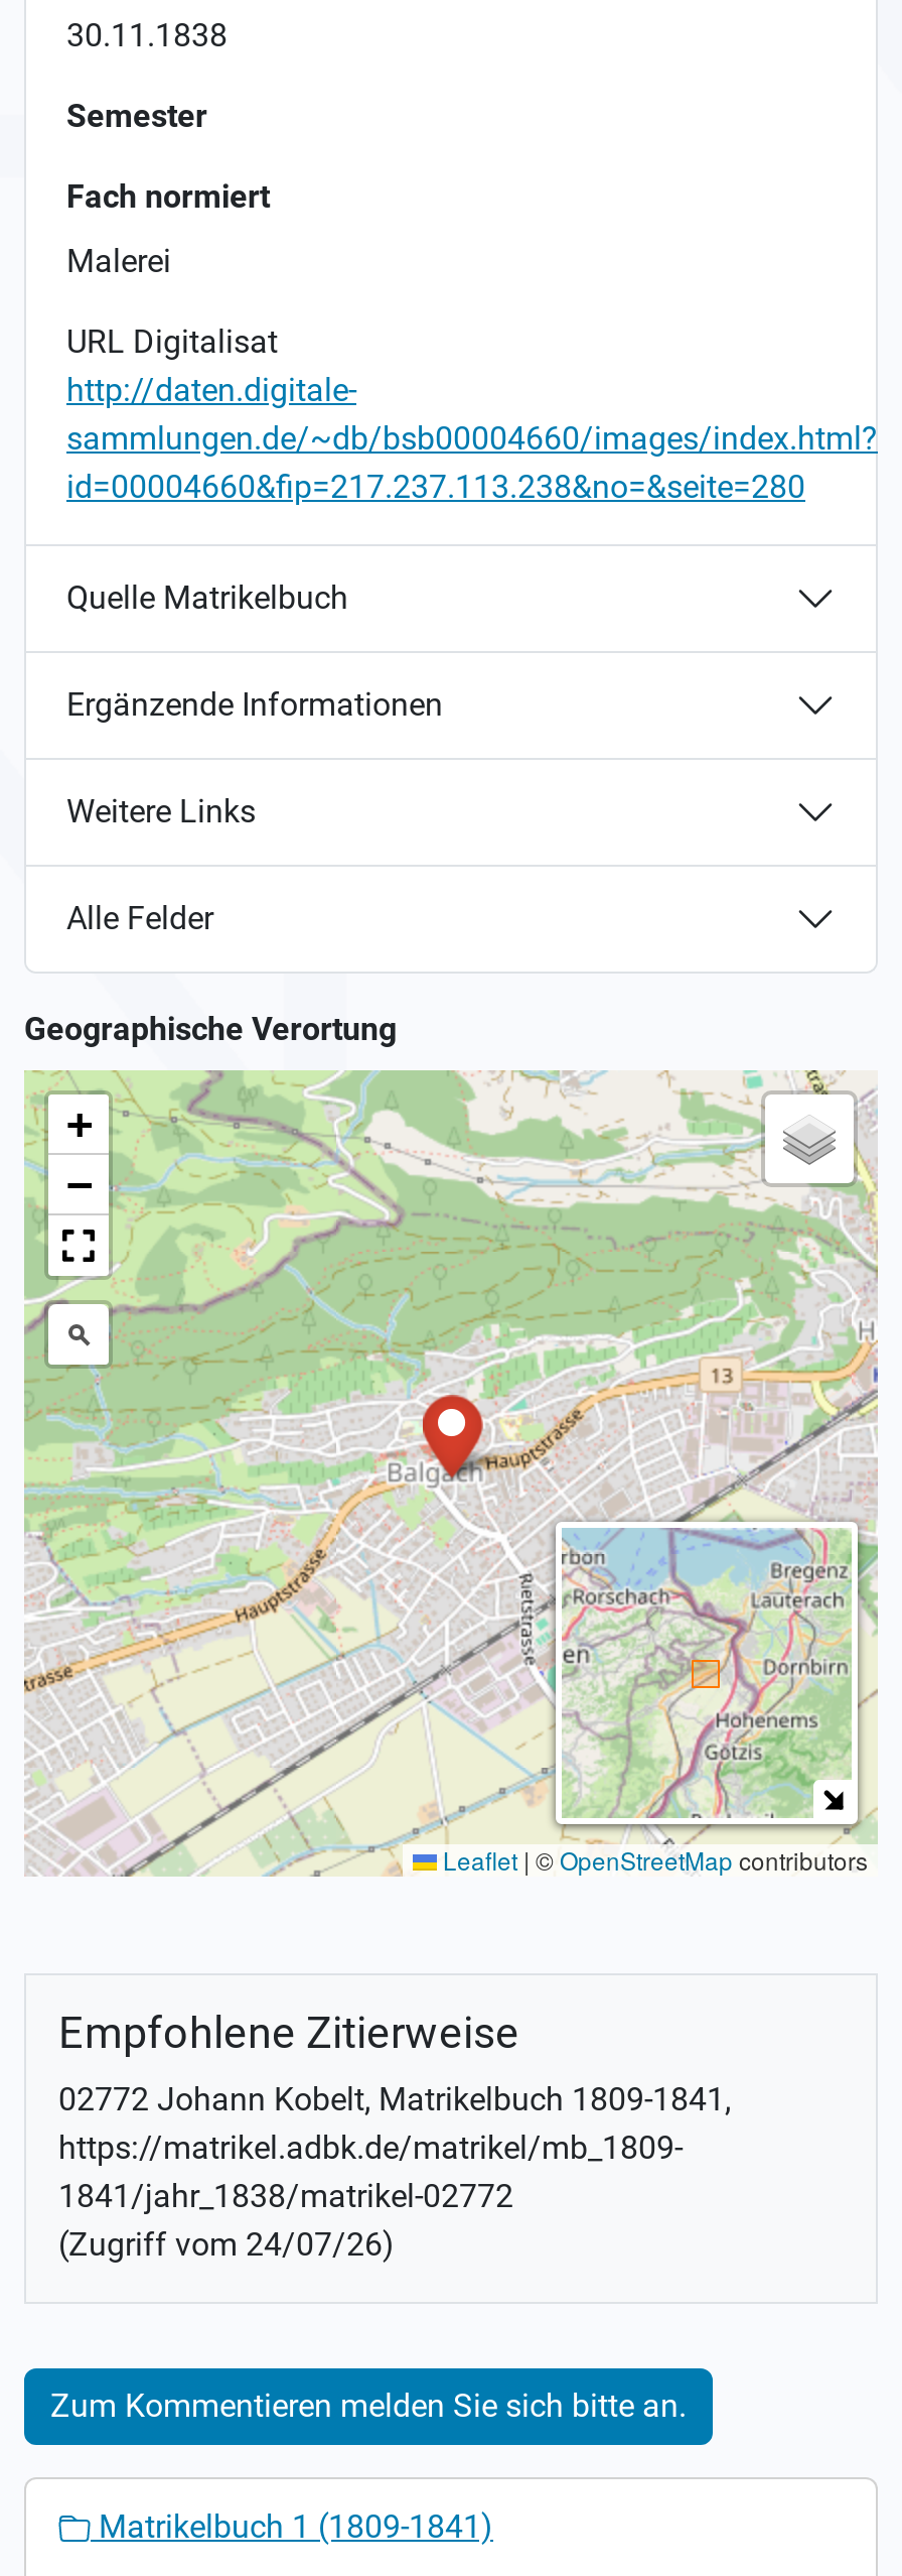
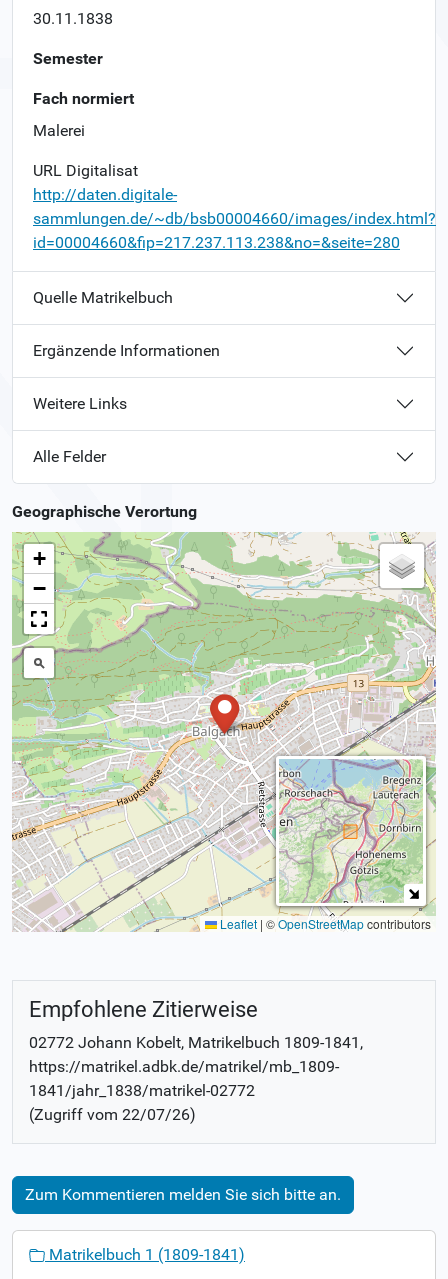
- (Zugriff vom 24/07/26)
+ (Zugriff vom 22/07/26)
